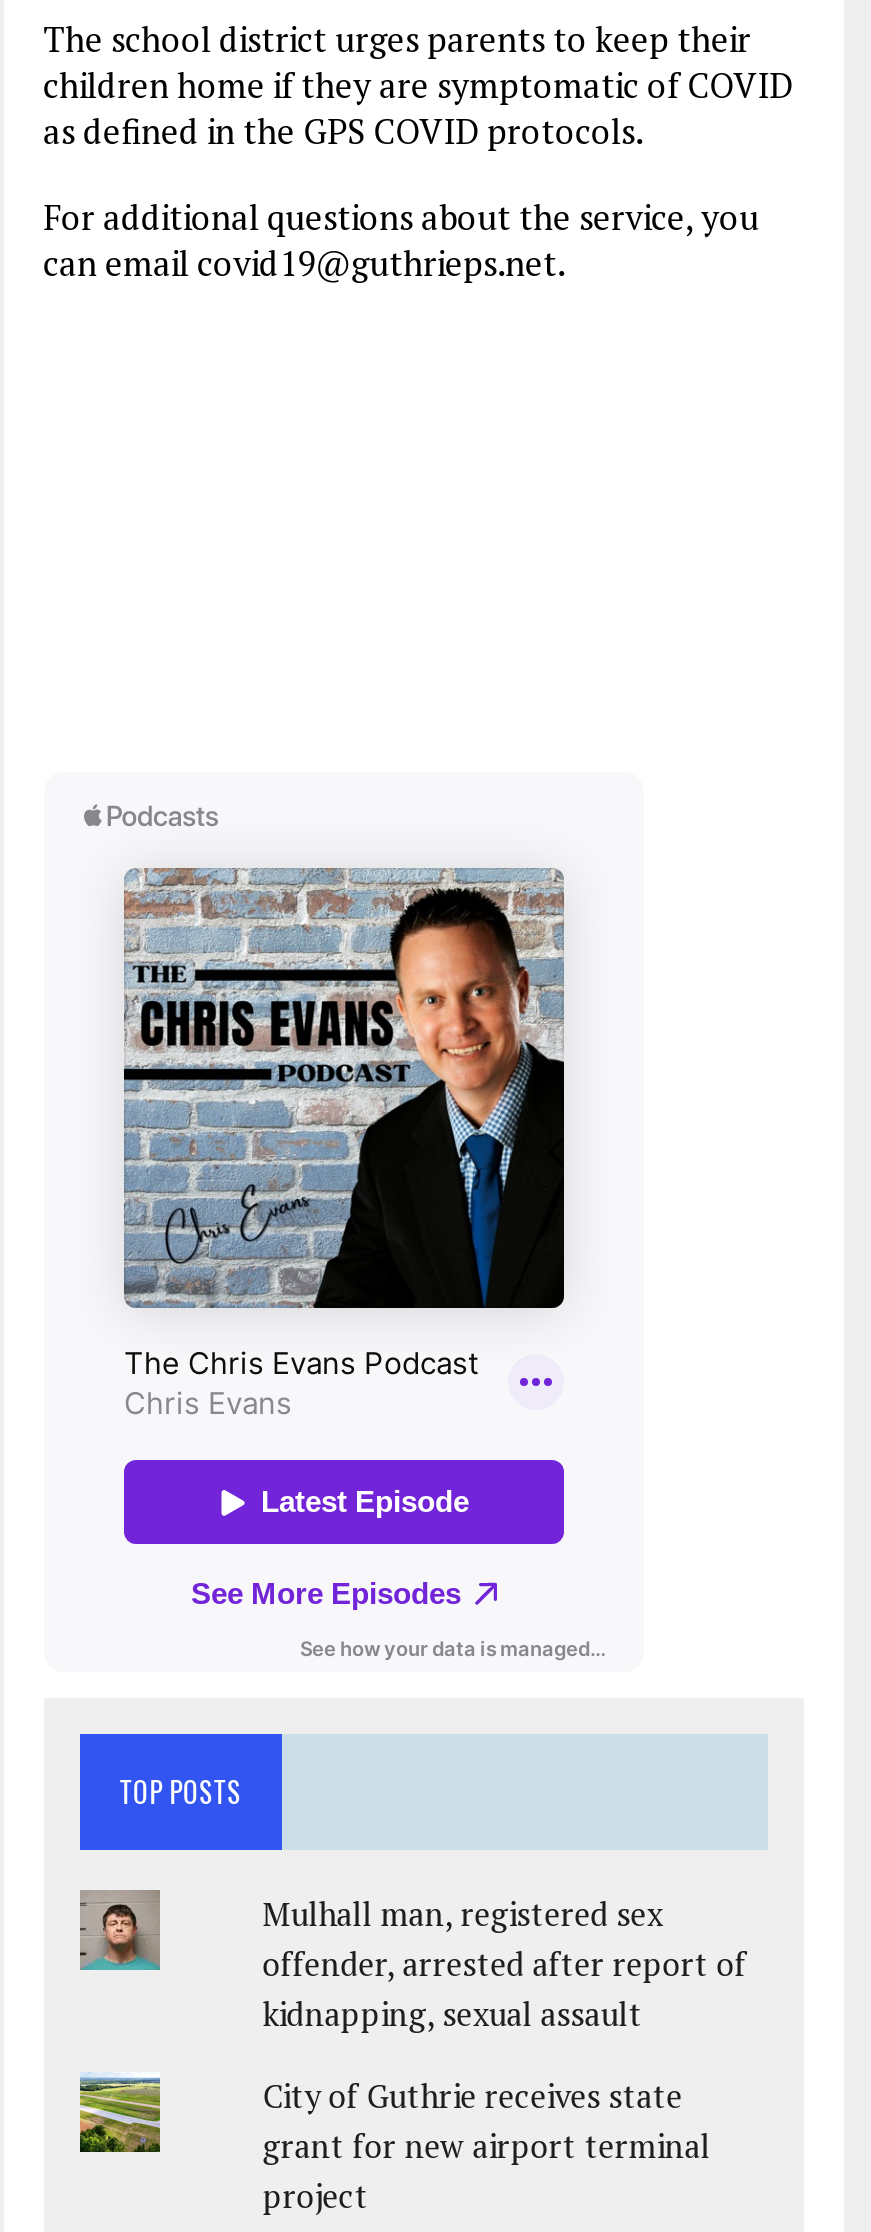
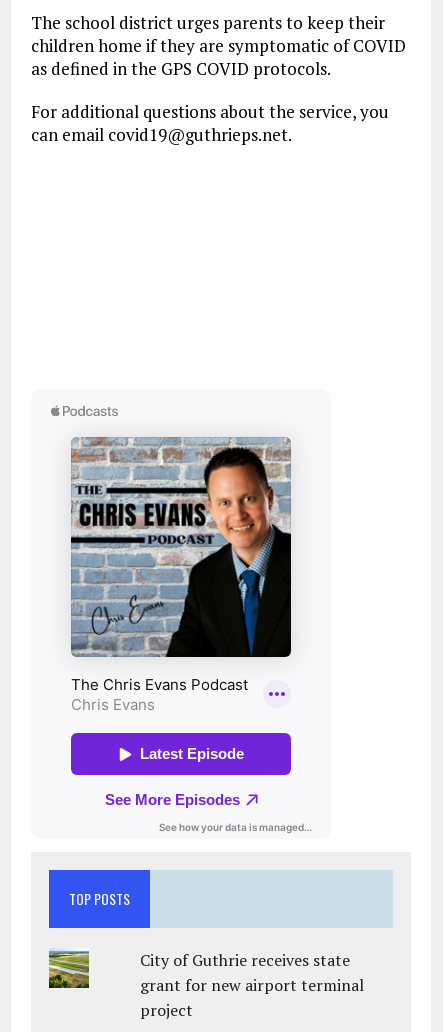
- [image]

- Mulhall man, registered sex
- offender, arrested after report of
- kidnapping, sexual assault
